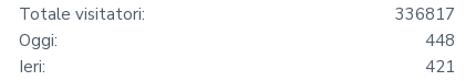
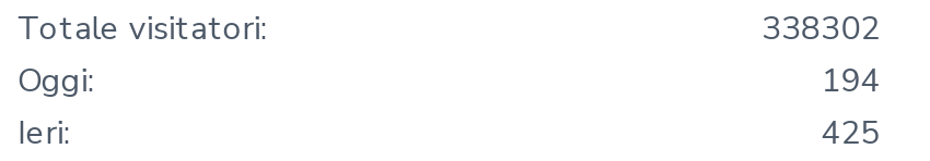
- 336817
+ 338302

- 448
+ 194

- 421
+ 425
